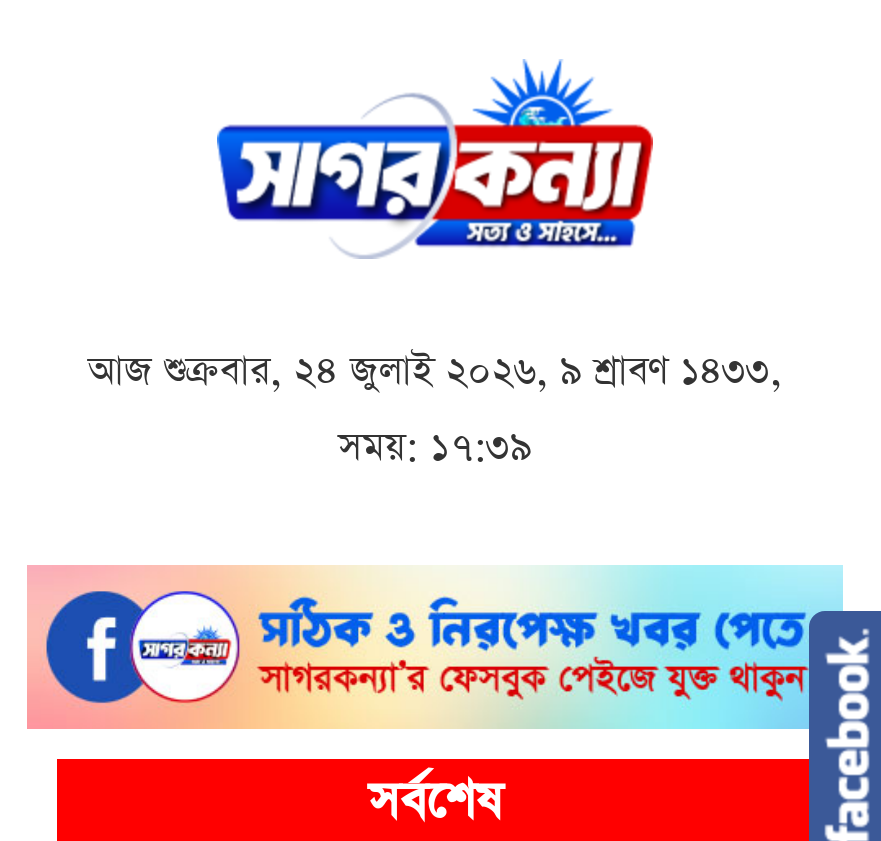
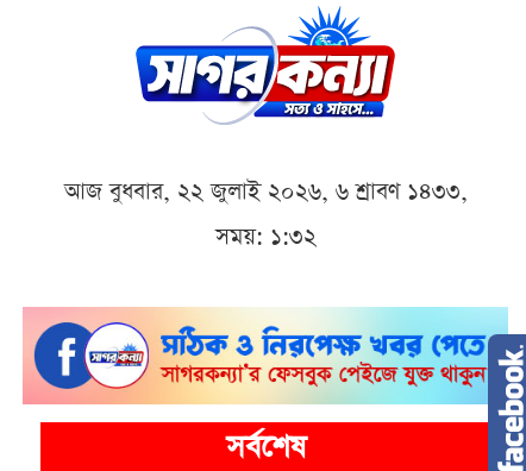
- আজ শুক্রবার, ২৪ জুলাই ২০২৬, ৯ শ্রাবণ ১৪৩৩,
+ আজ বুধবার, ২২ জুলাই ২০২৬, ৬ শ্রাবণ ১৪৩৩,

- সময়: ১৭:৩৯
+ সময়: ১:৩২
